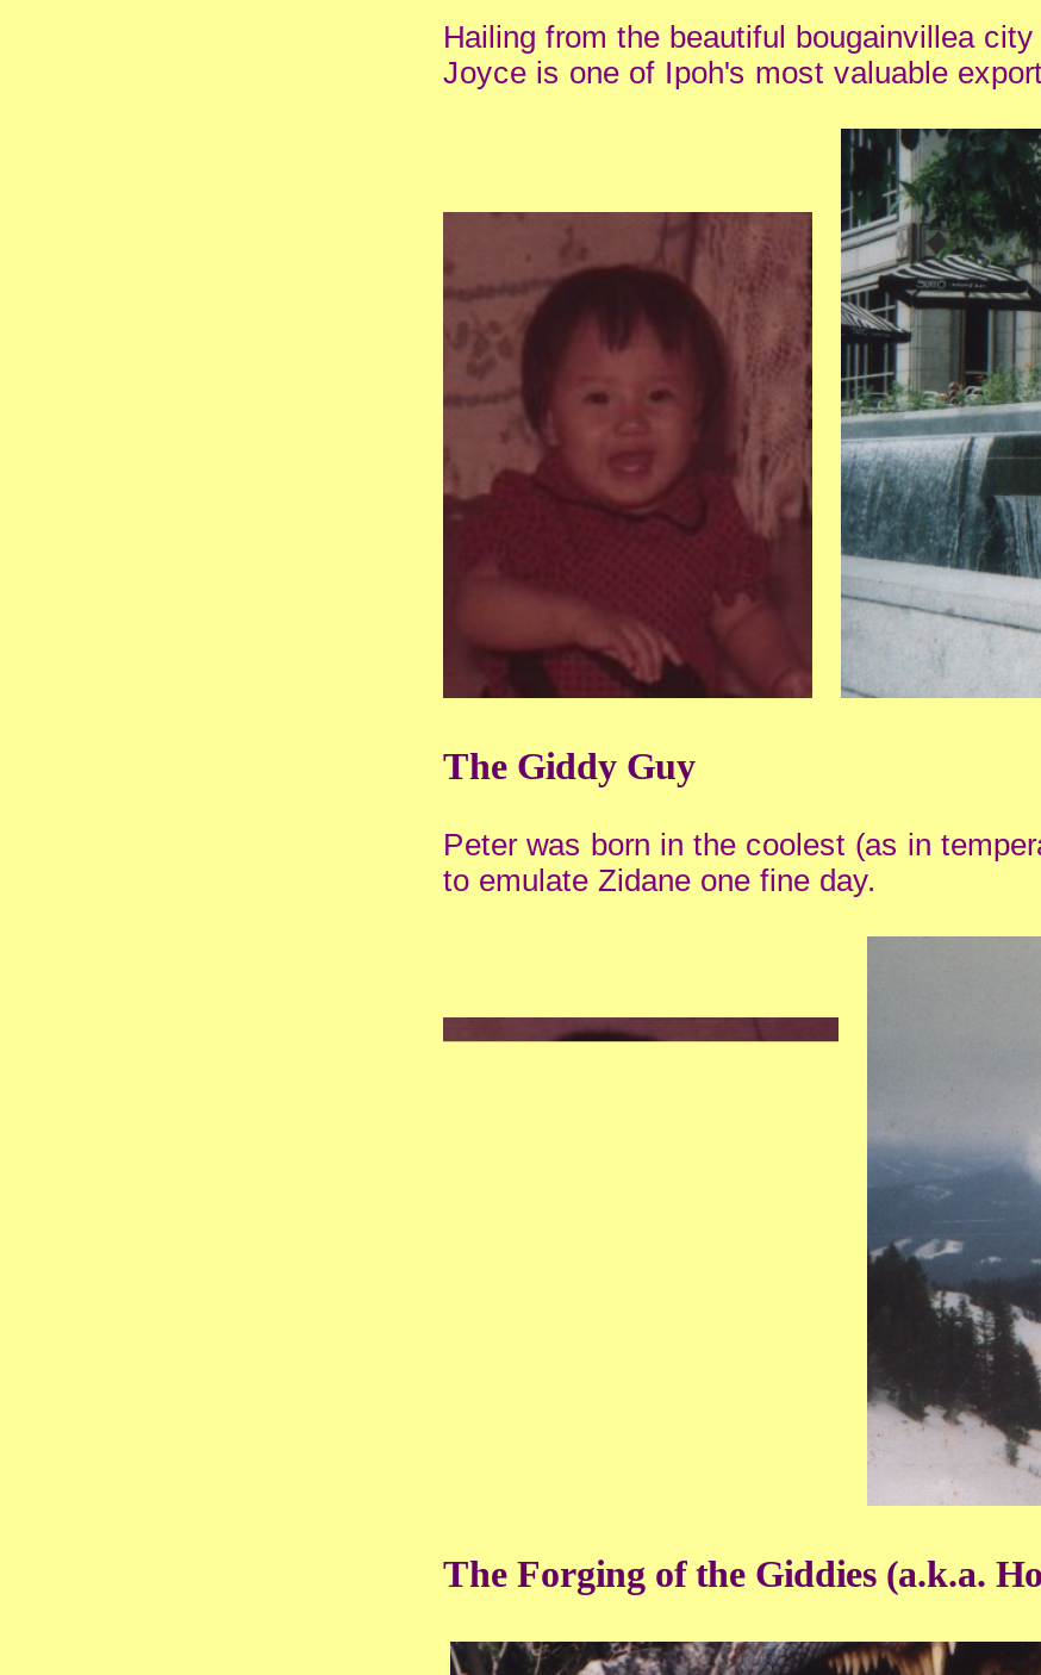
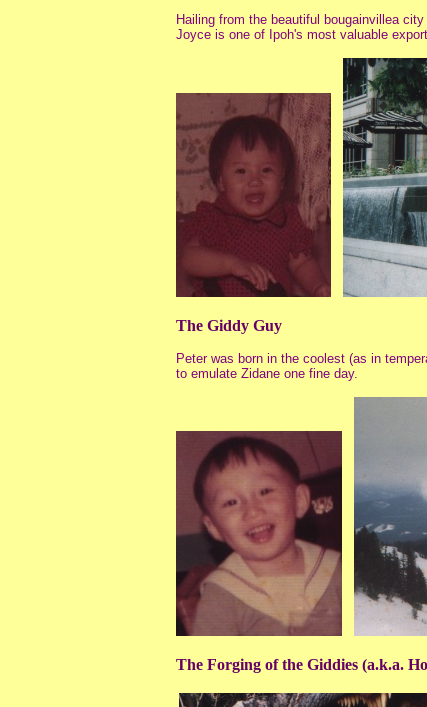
+ [image]
